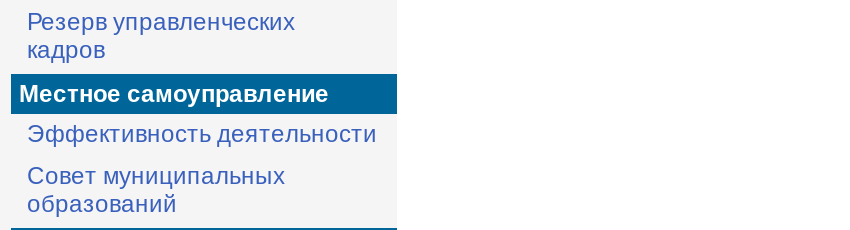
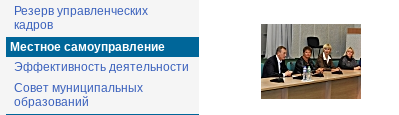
+ [image]
